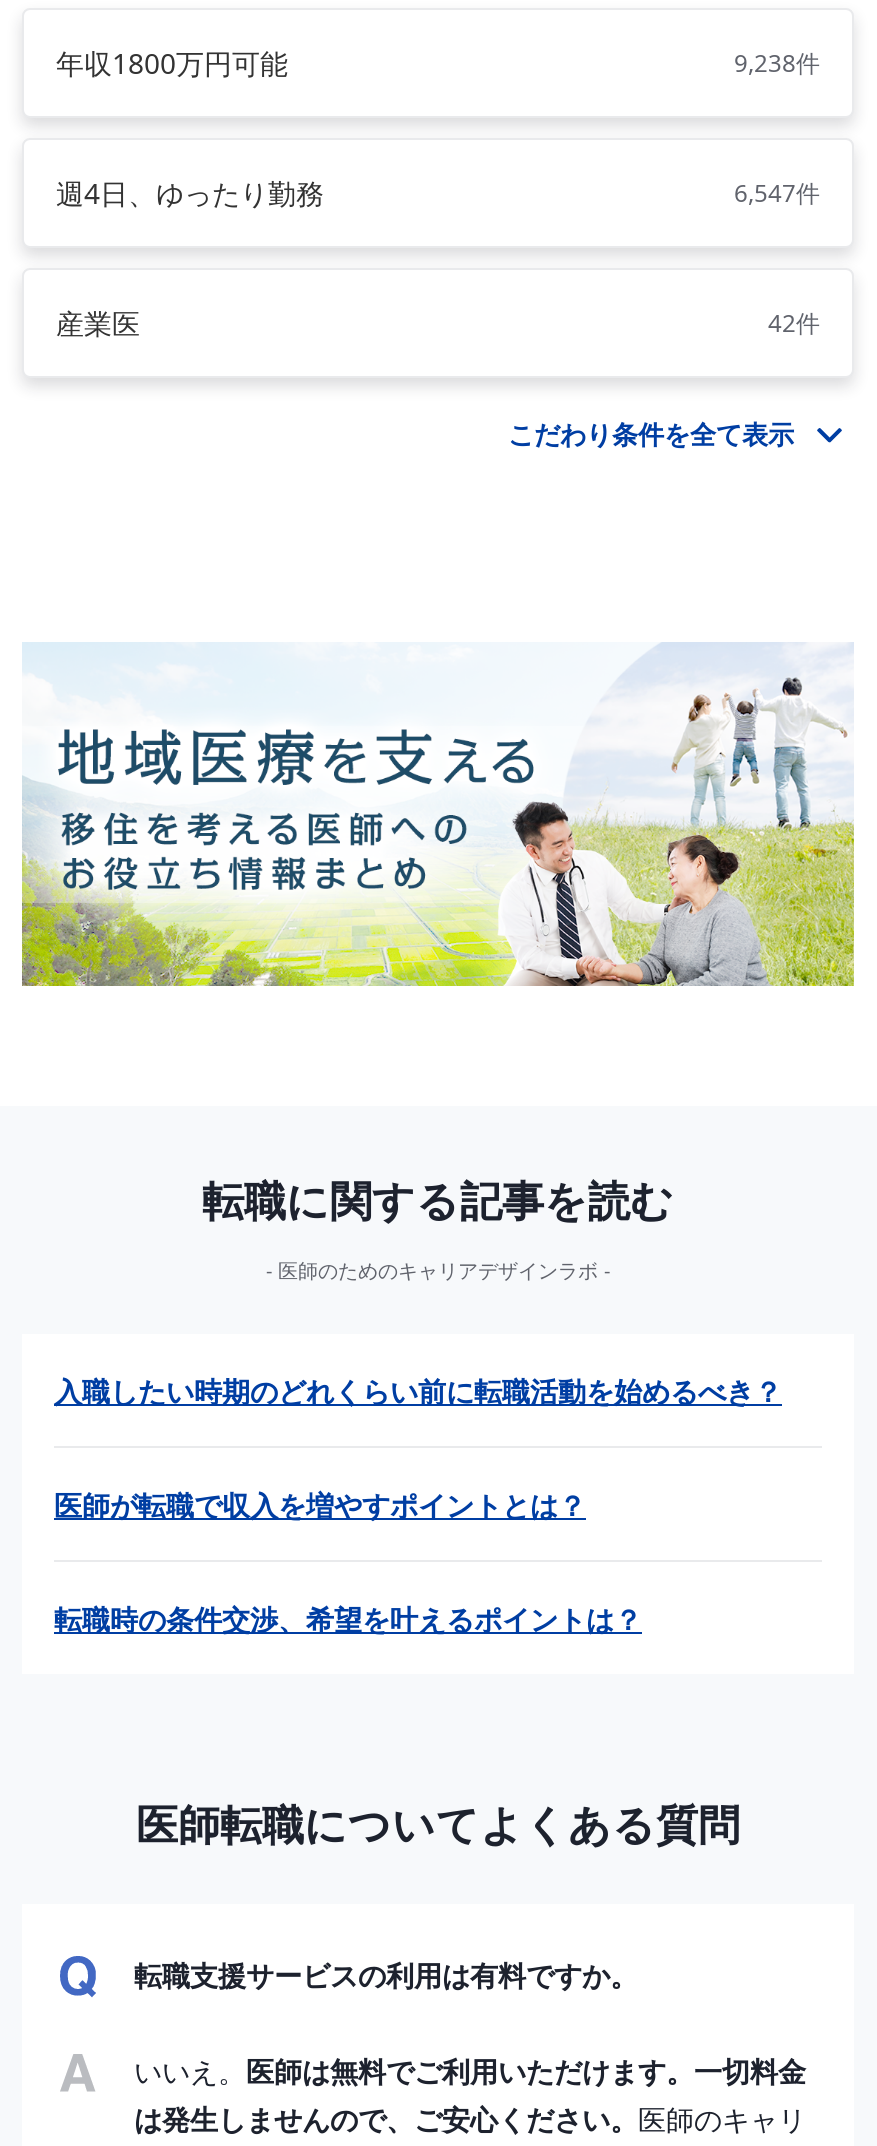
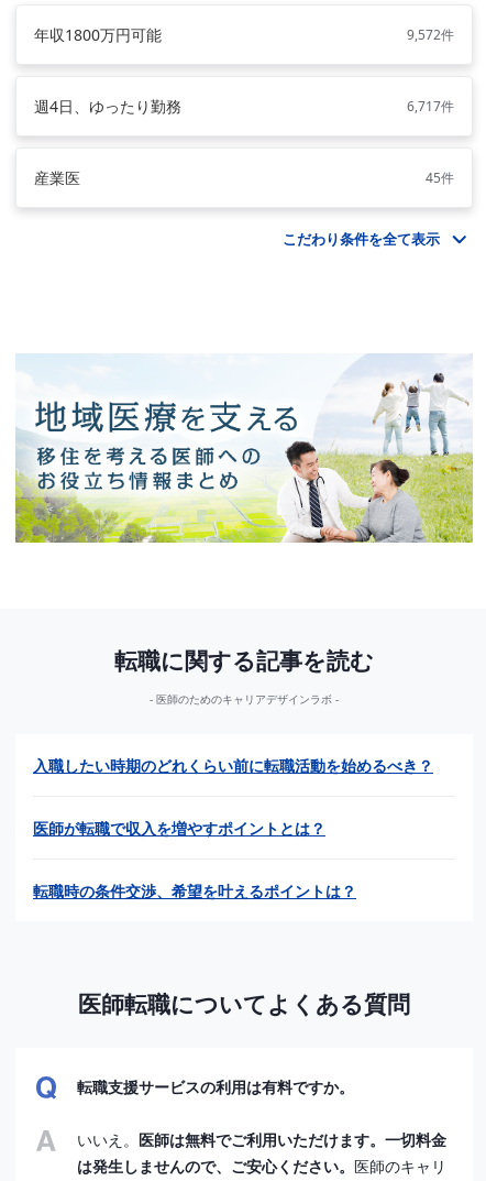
- 9,238件
+ 9,572件

- 6,547件
+ 6,717件

- 42件
+ 45件
